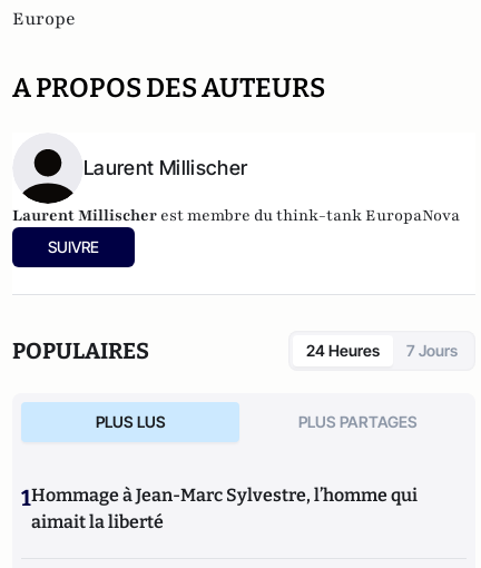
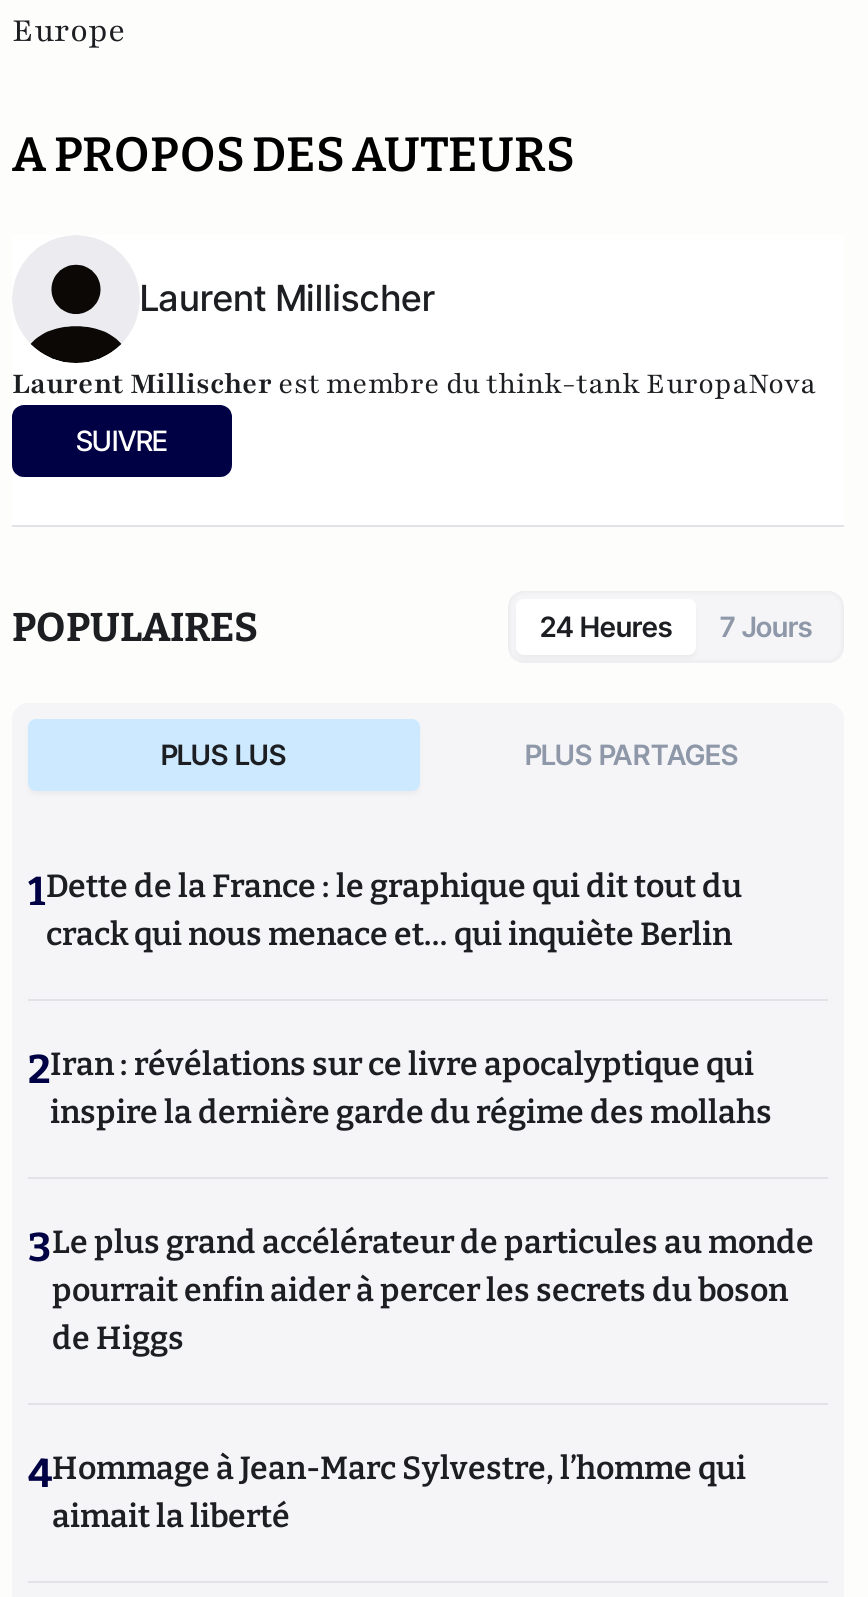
- 1Hommage à Jean-Marc Sylvestre, l’homme qui
+ 1Dette de la France : le graphique qui dit tout du
+ crack qui nous menace et… qui inquiète Berlin
+ 2Iran : révélations sur ce livre apocalyptique qui
+ inspire la dernière garde du régime des mollahs
+ 3Le plus grand accélérateur de particules au monde
+ pourrait enfin aider à percer les secrets du boson
+ de Higgs
+ 4Hommage à Jean-Marc Sylvestre, l’homme qui
